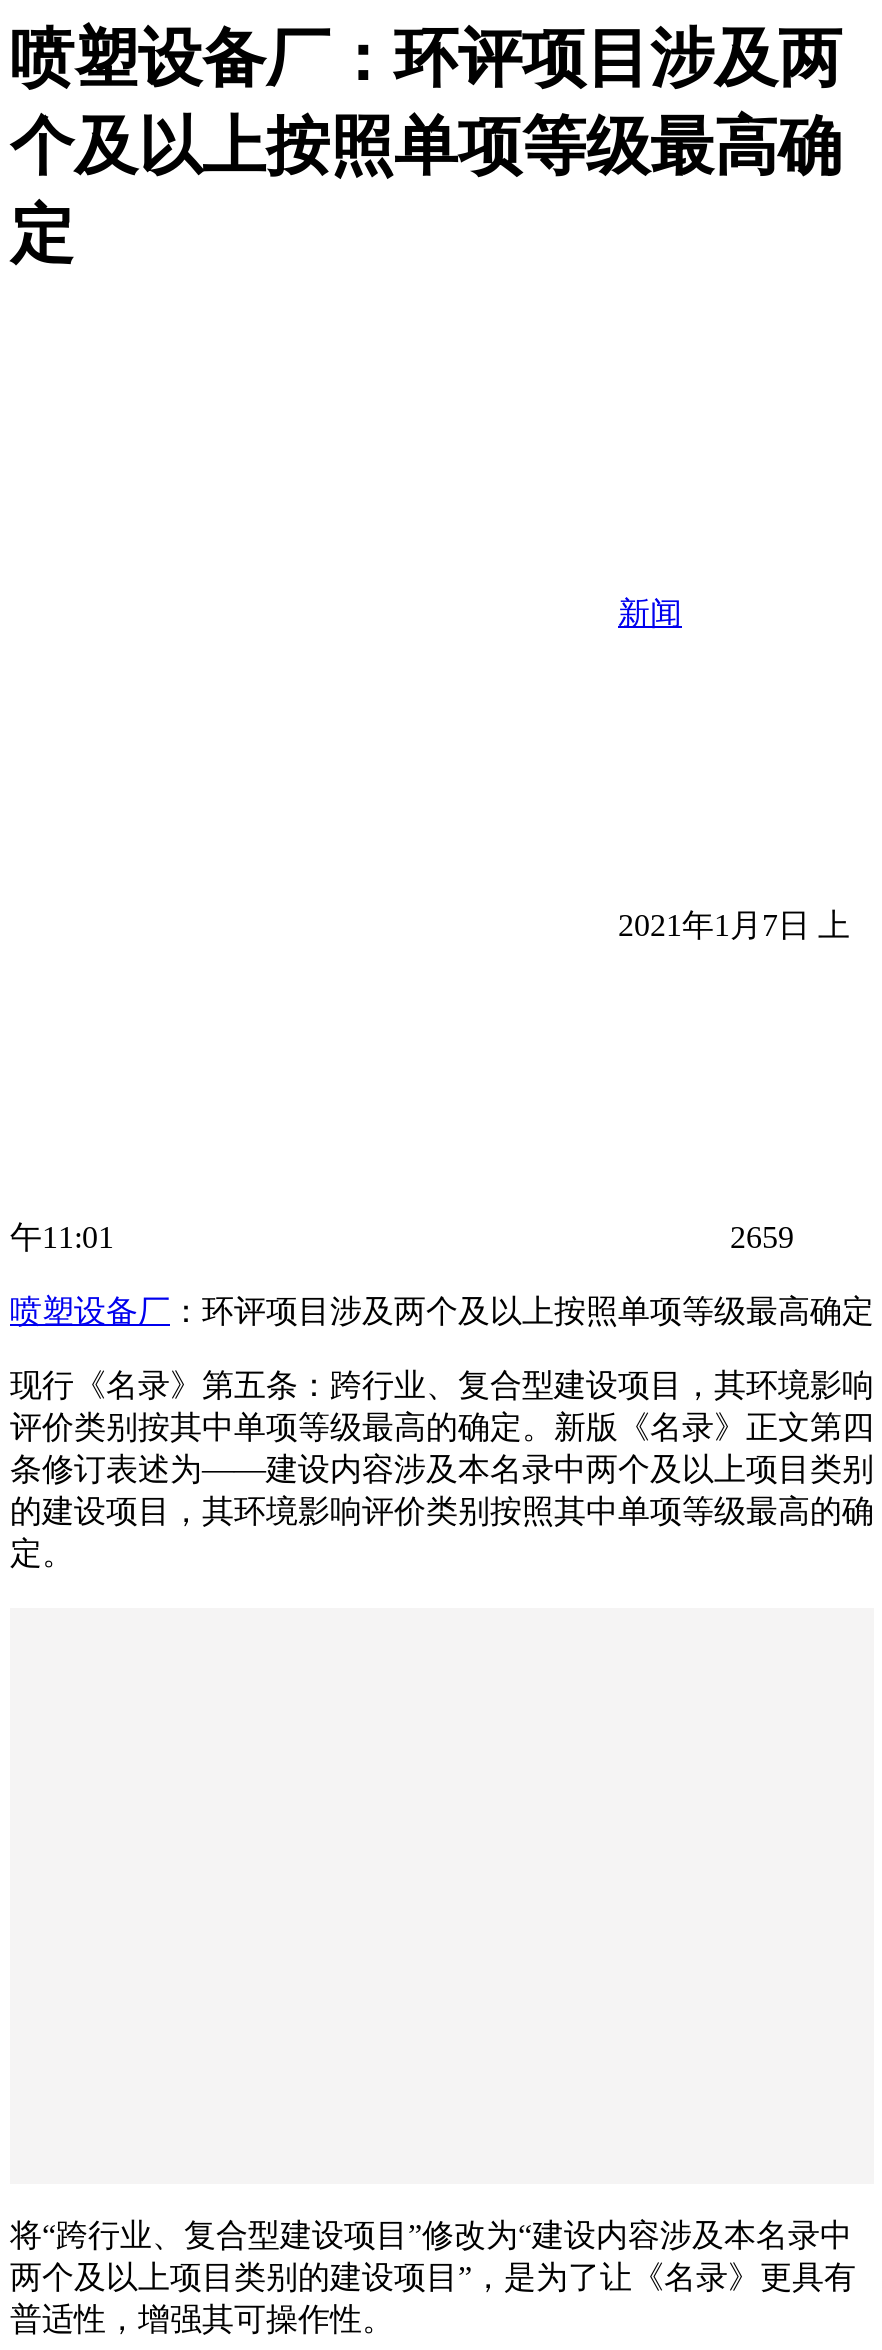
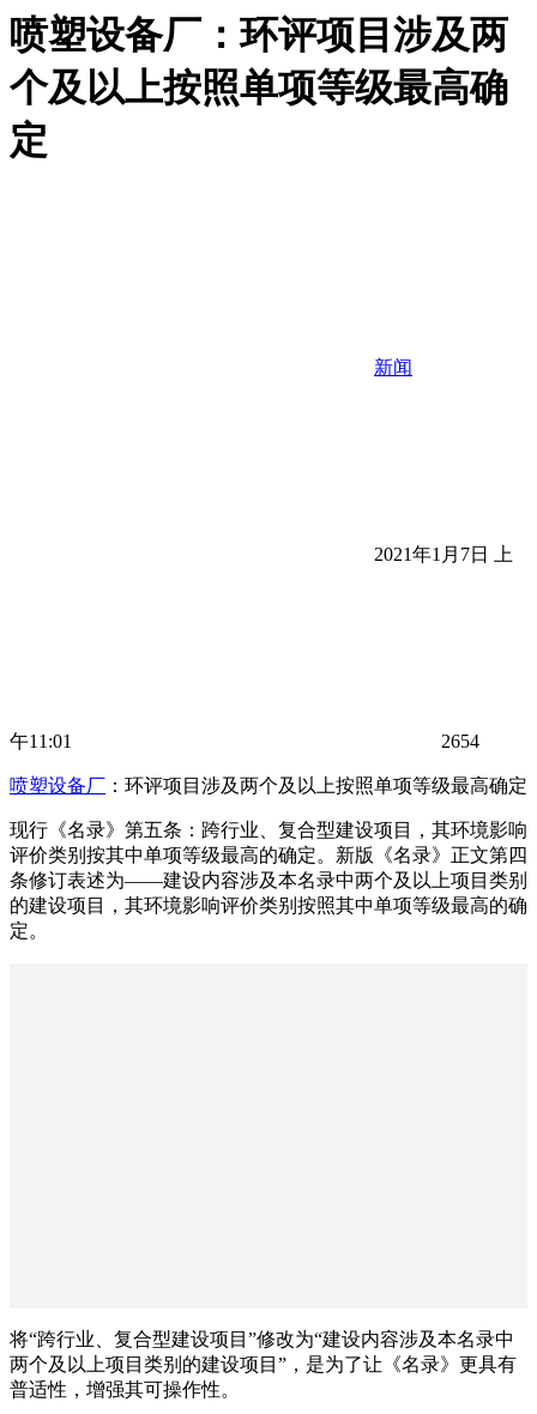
- 2659
+ 2654
